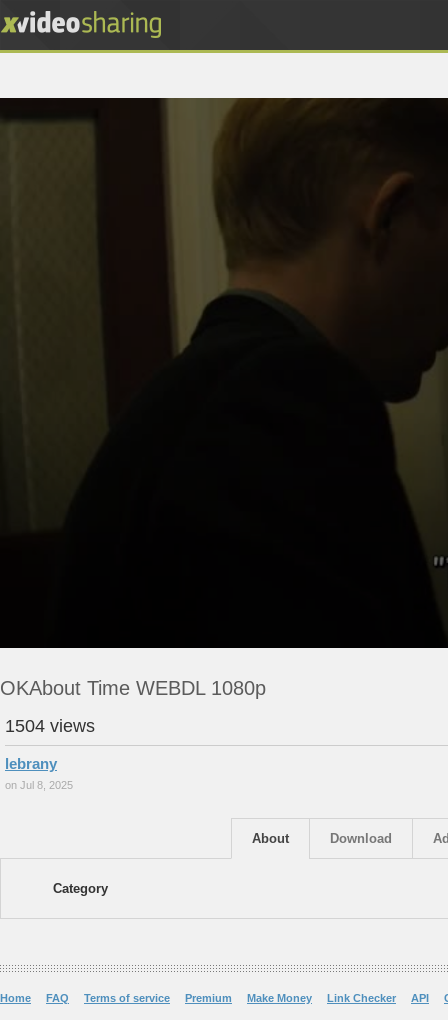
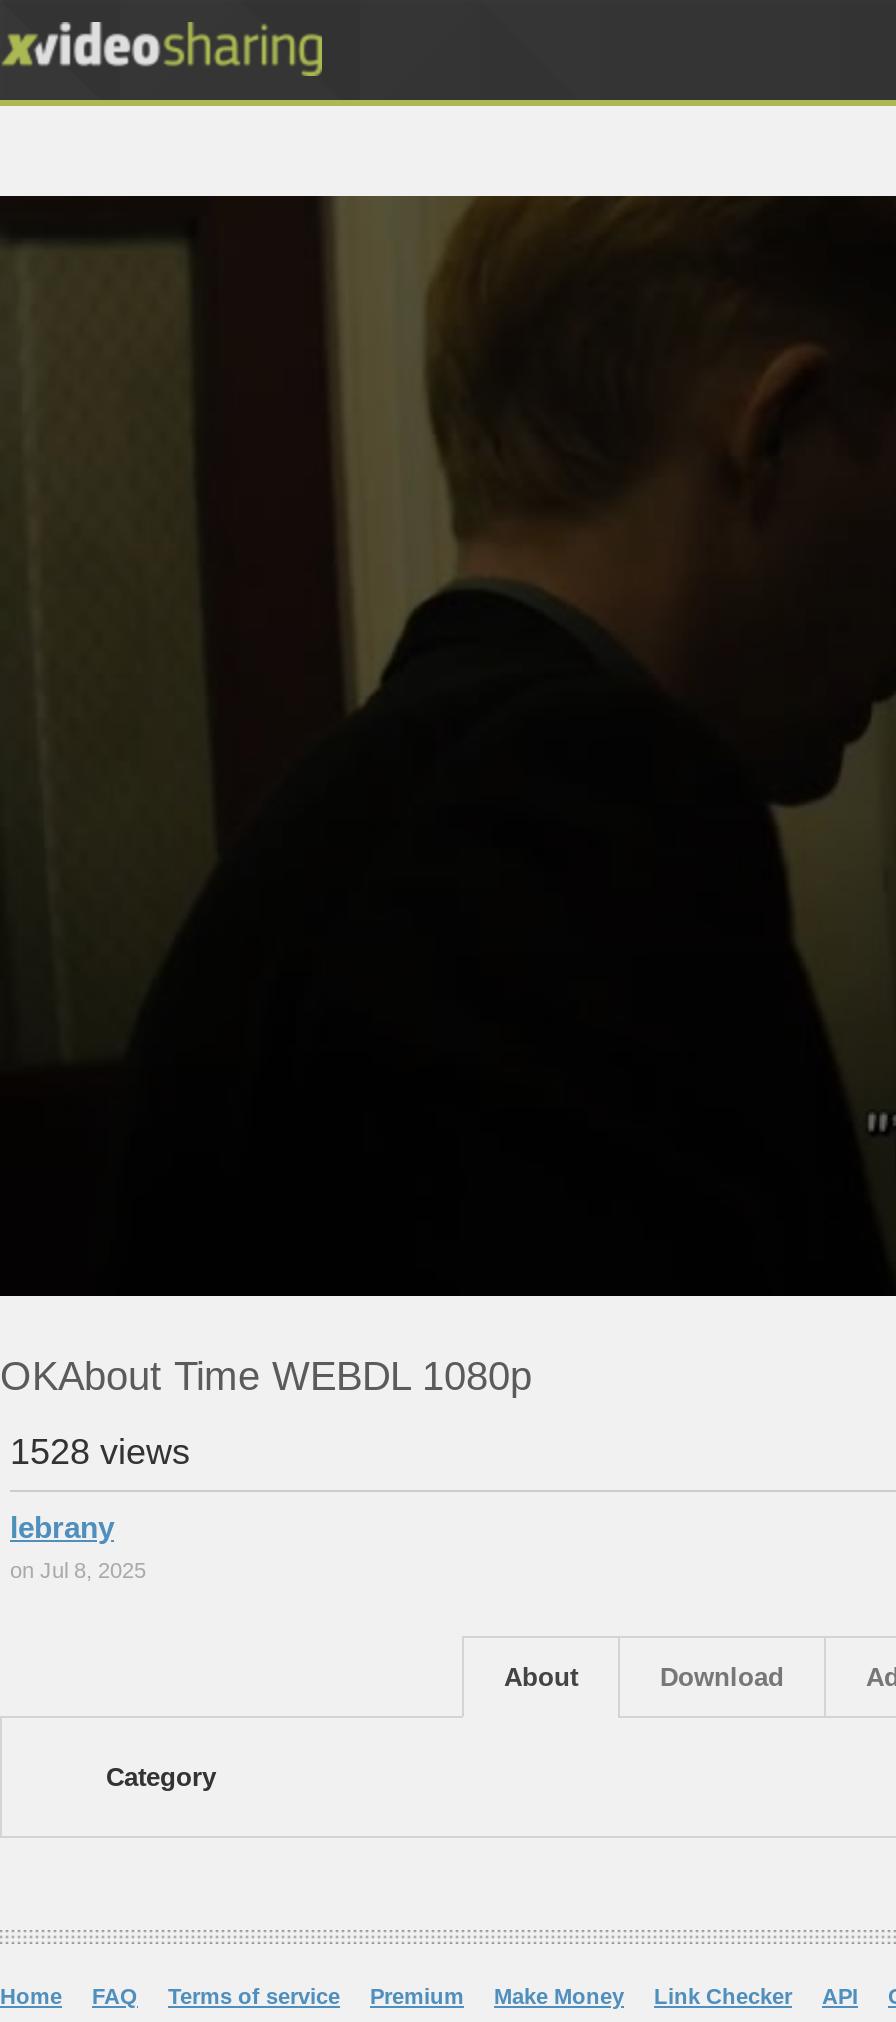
- 1504 views
+ 1528 views
